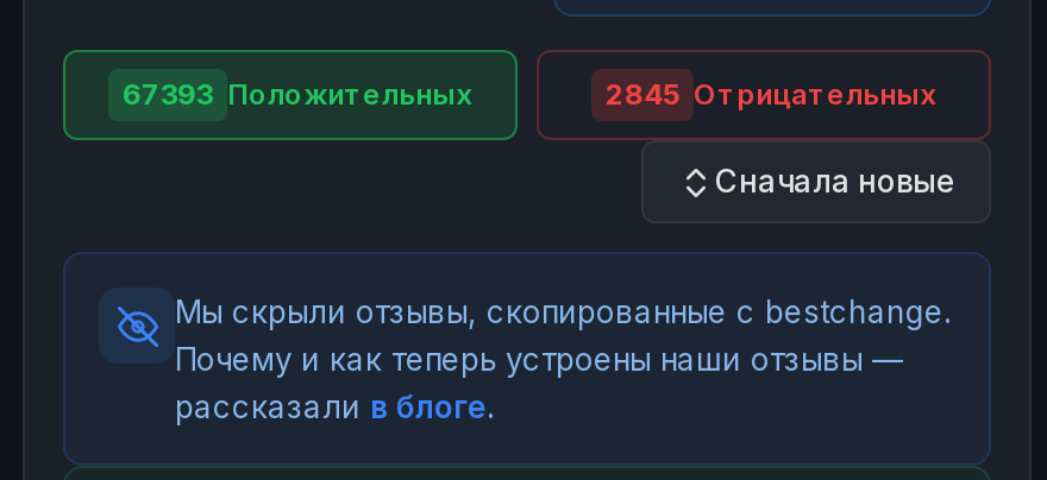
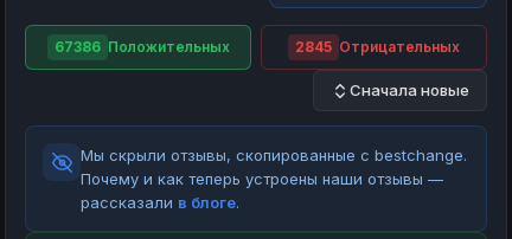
- 67393 Положительных
+ 67386 Положительных
